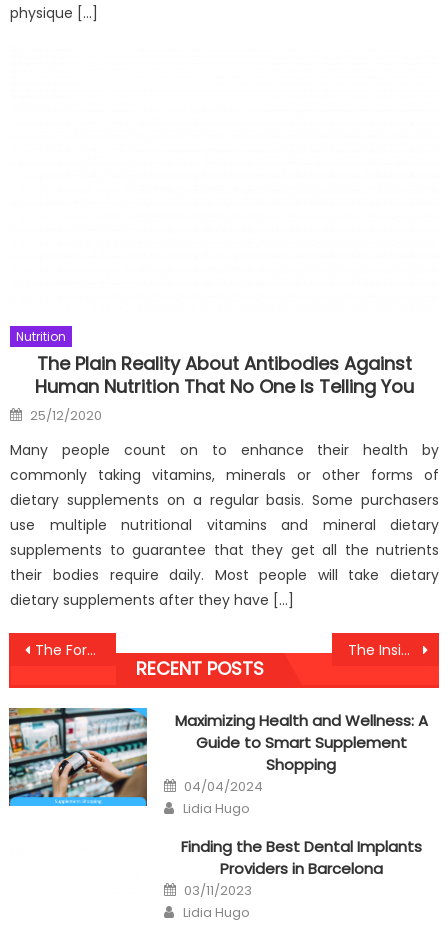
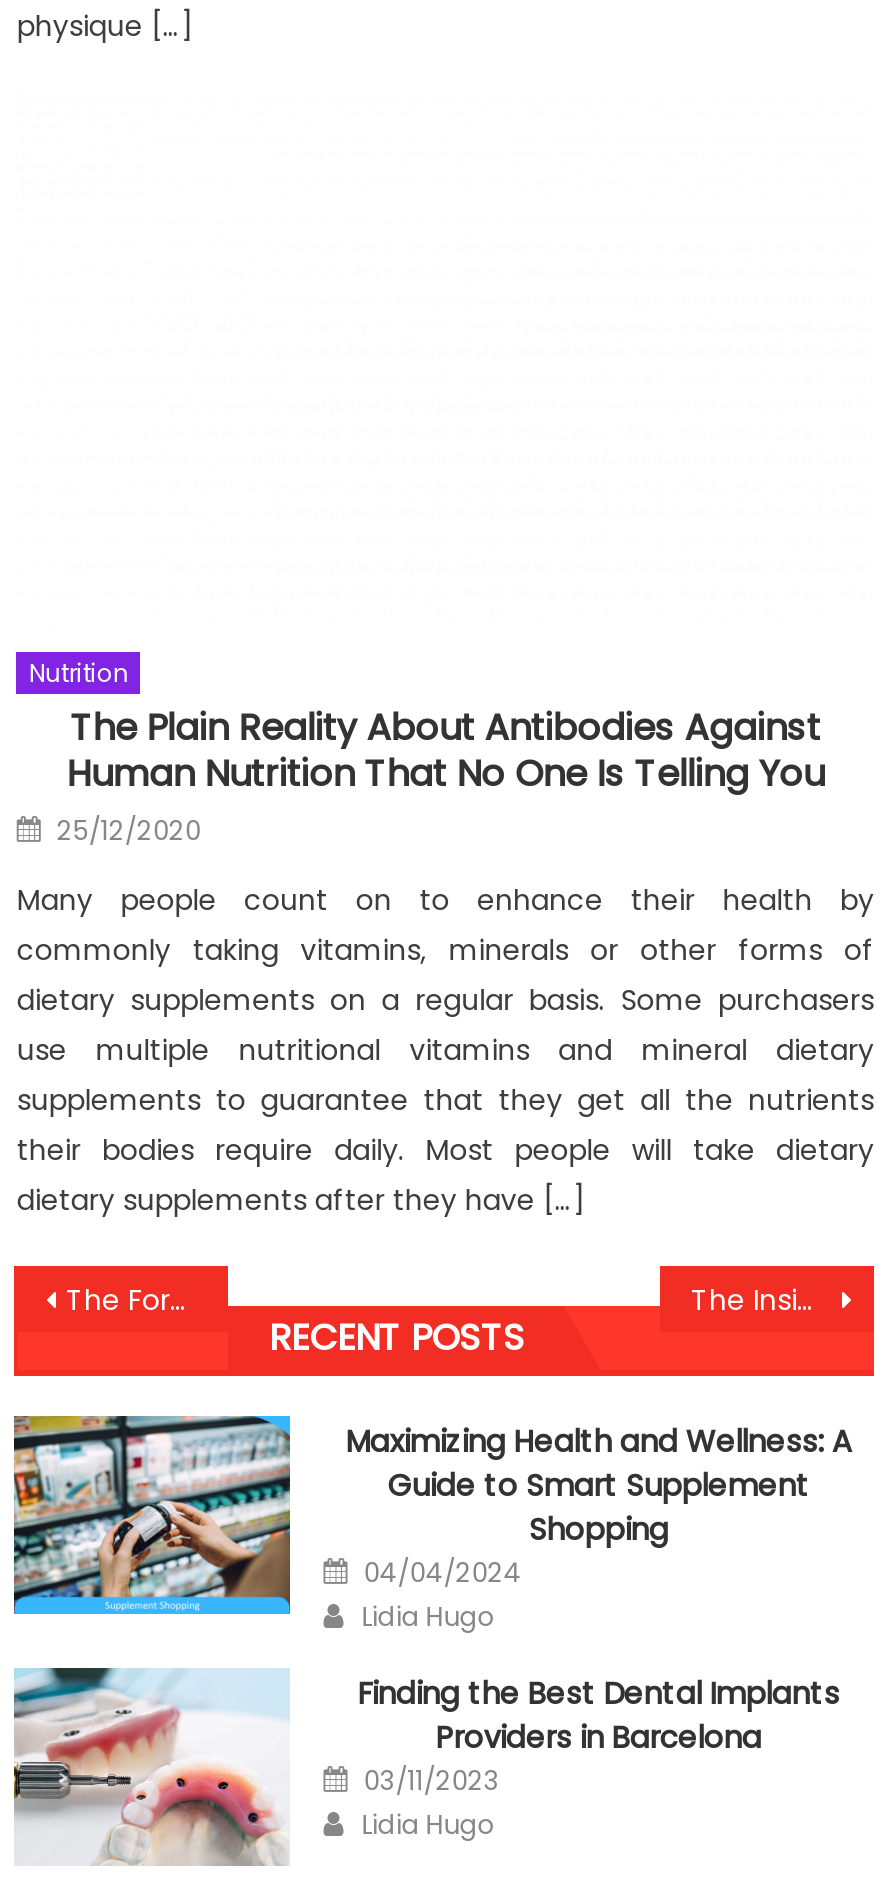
+ [image]
